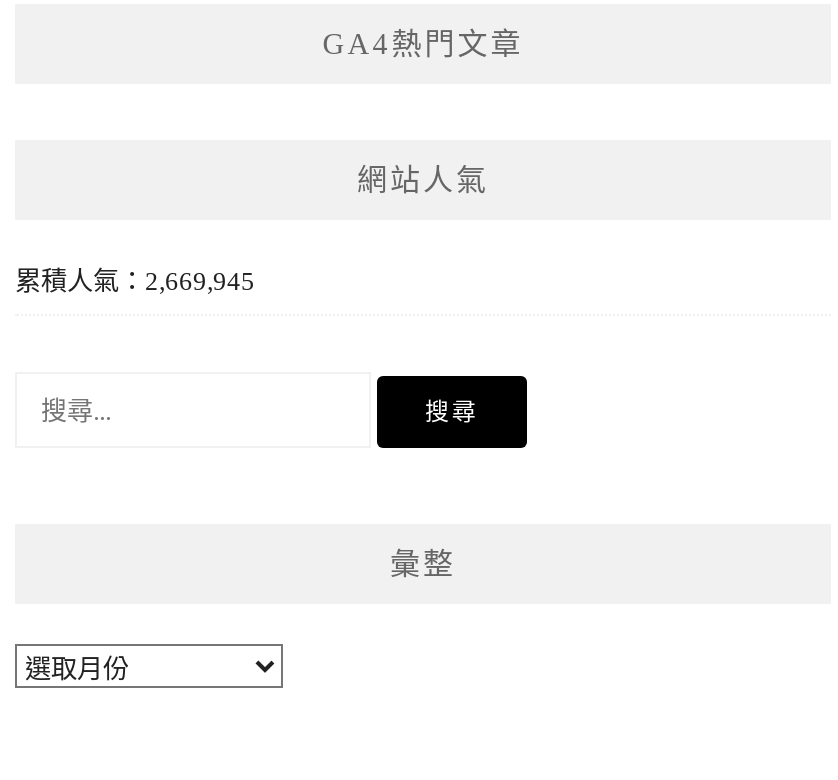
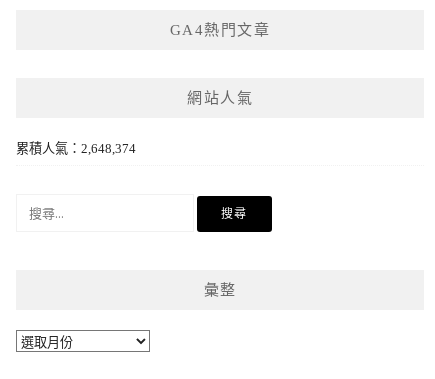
- 累積人氣：2,669,945
+ 累積人氣：2,648,374
